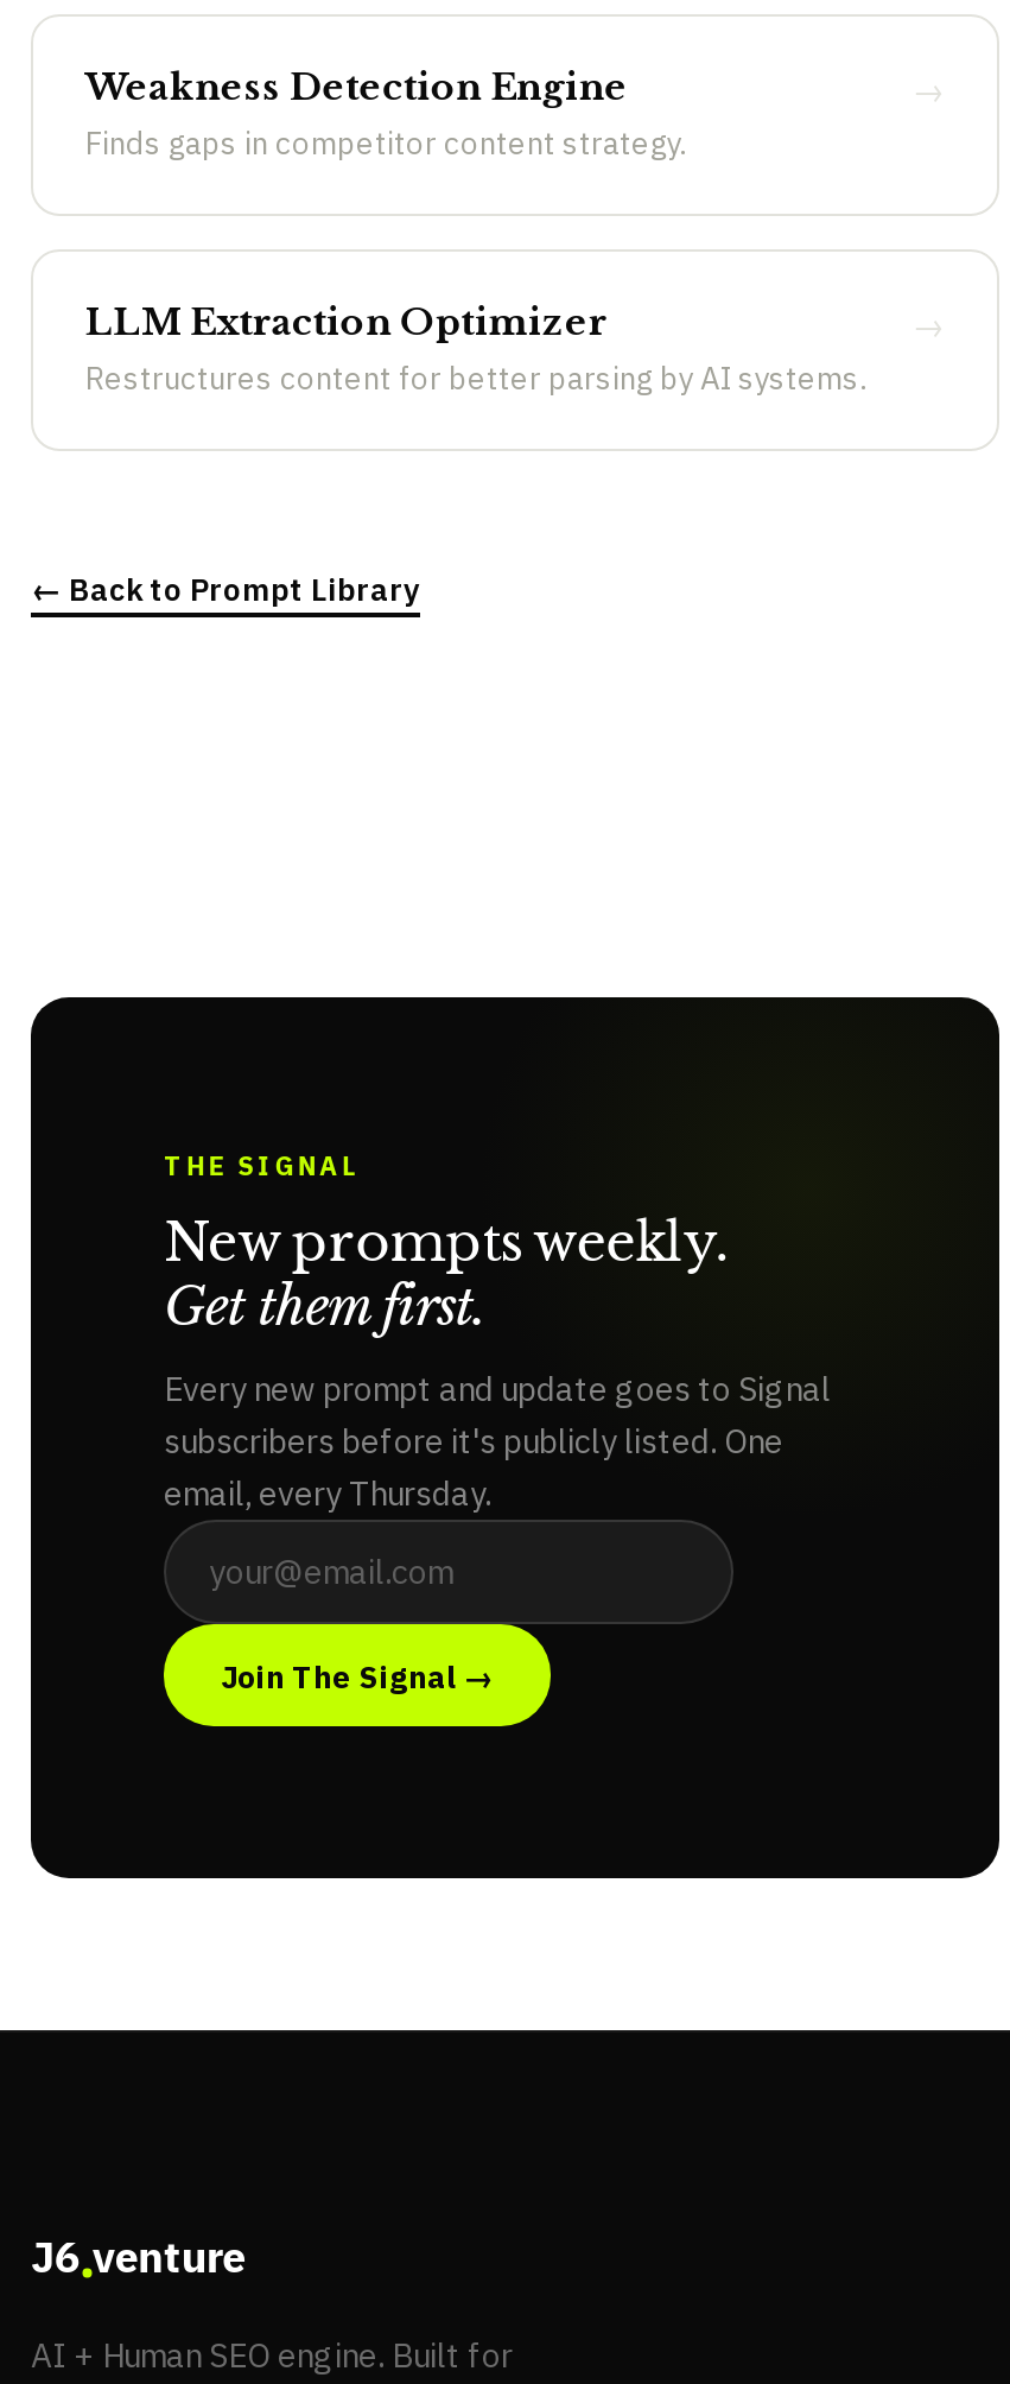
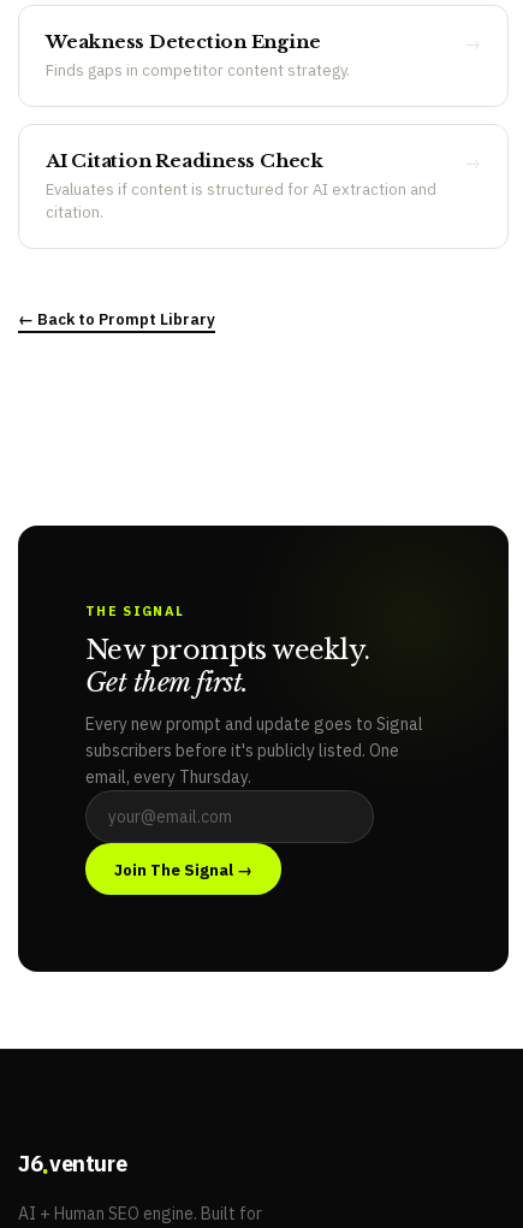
- LLM Extraction Optimizer
- Restructures content for better parsing by AI systems.
+ AI Citation Readiness Check
+ Evaluates if content is structured for AI extraction and
+ citation.
